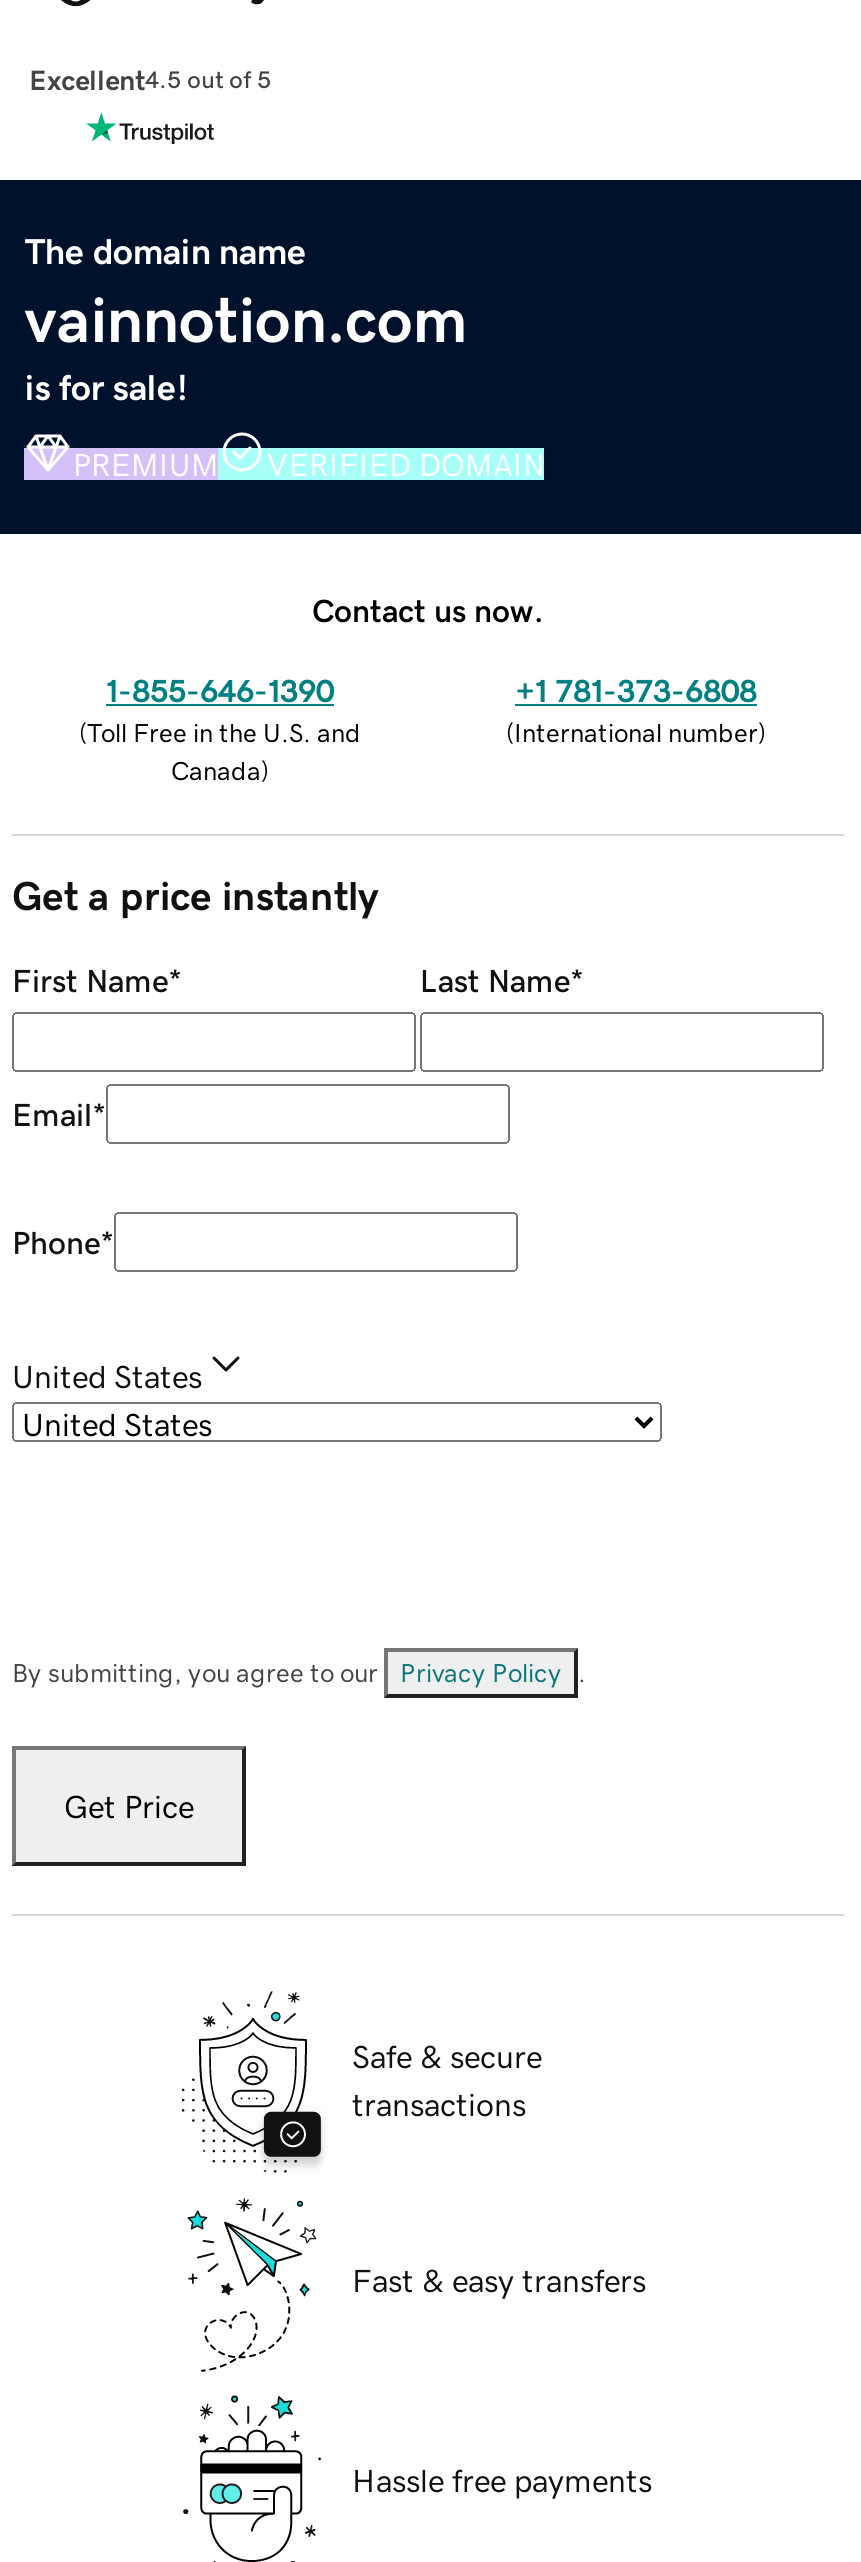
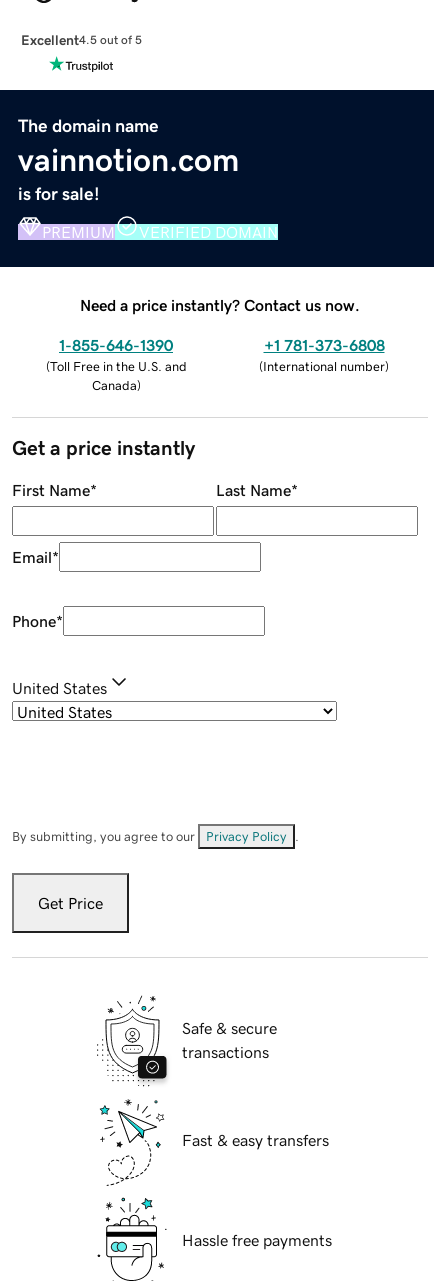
- Contact us now.
+ Need a price instantly? Contact us now.
